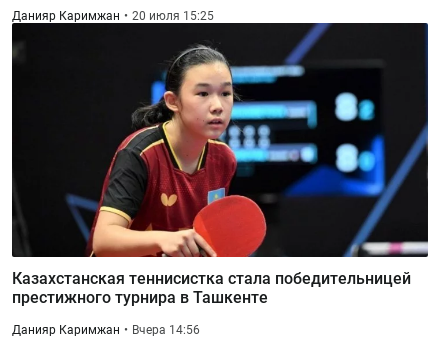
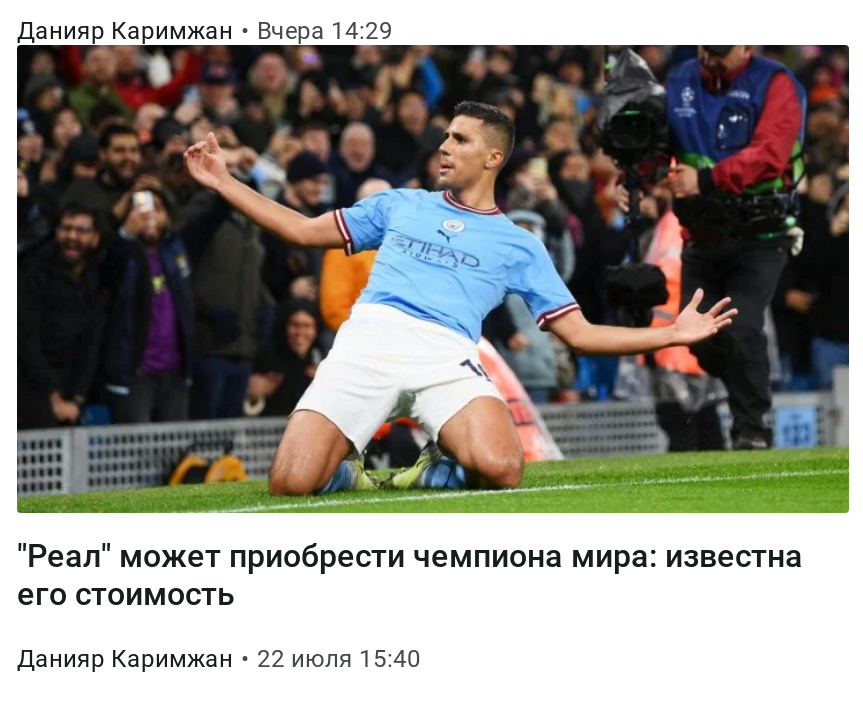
- [image]
- Данияр Каримжан 20 июля 15:25
+ [image]
+ Данияр Каримжан Вчера 14:29

- Казахстанская теннисистка стала победительницей
- престижного турнира в Ташкенте
+ "Реал" может приобрести чемпиона мира: известна
+ его стоимость

- Данияр Каримжан Вчера 14:56
+ Данияр Каримжан 22 июля 15:40
